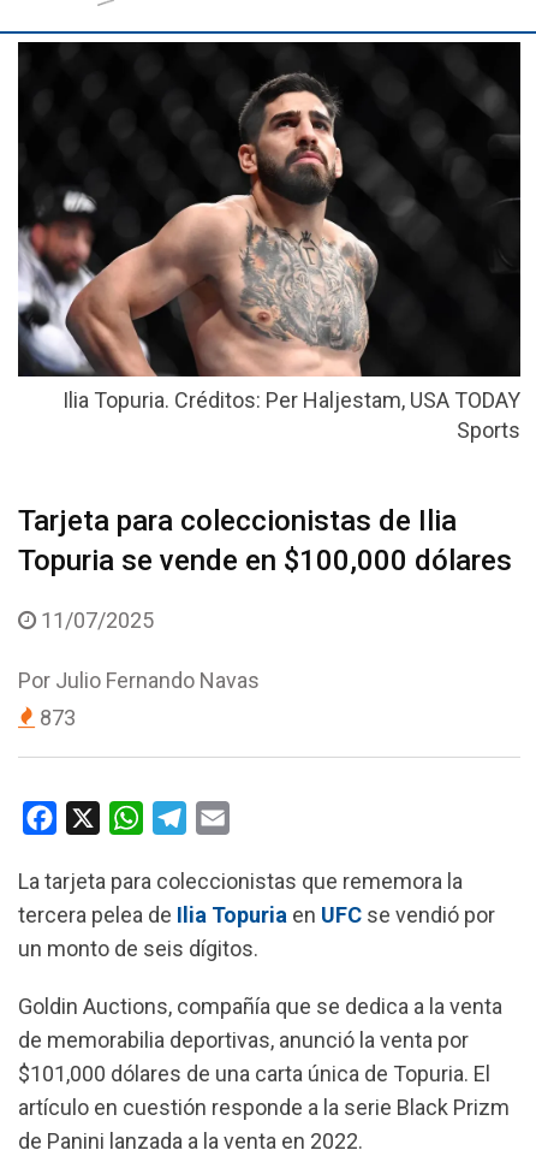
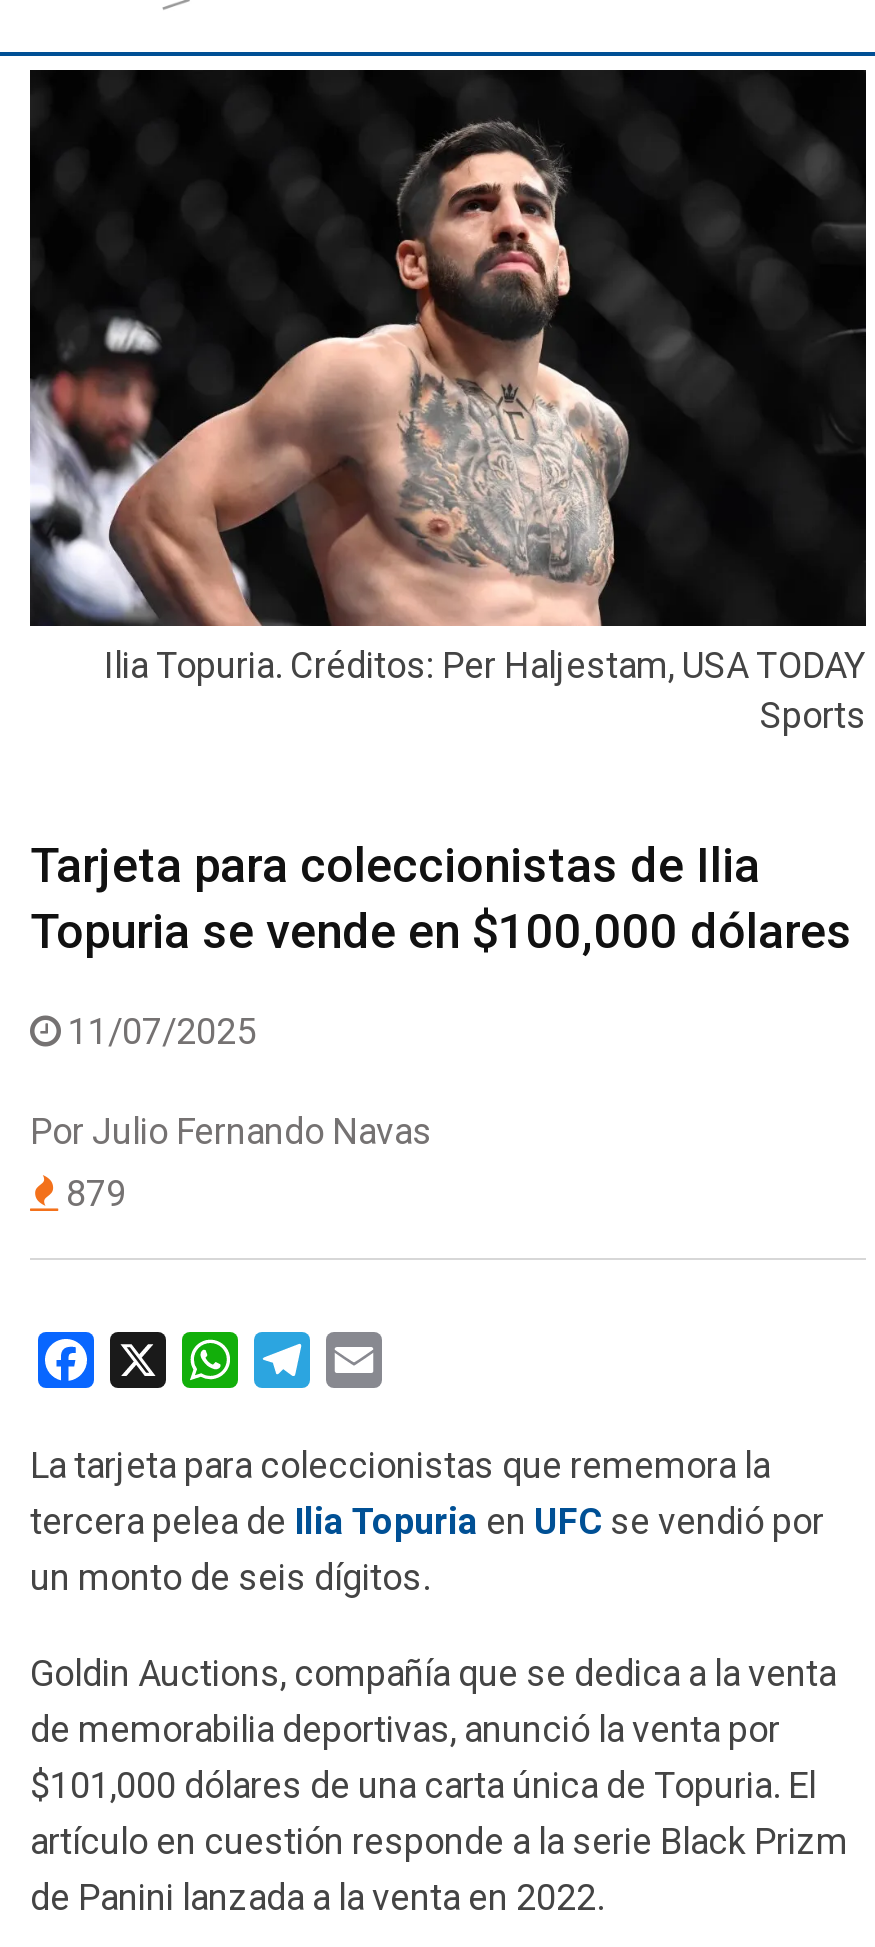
- 873
+ 879
